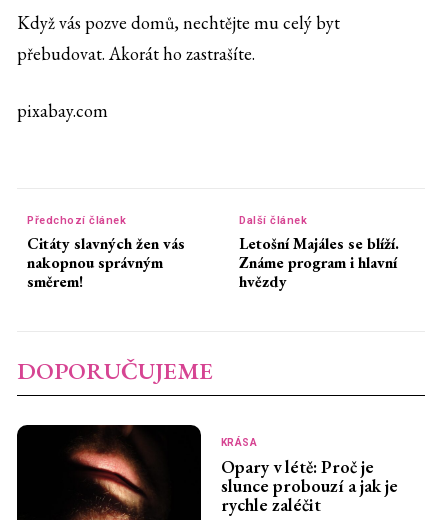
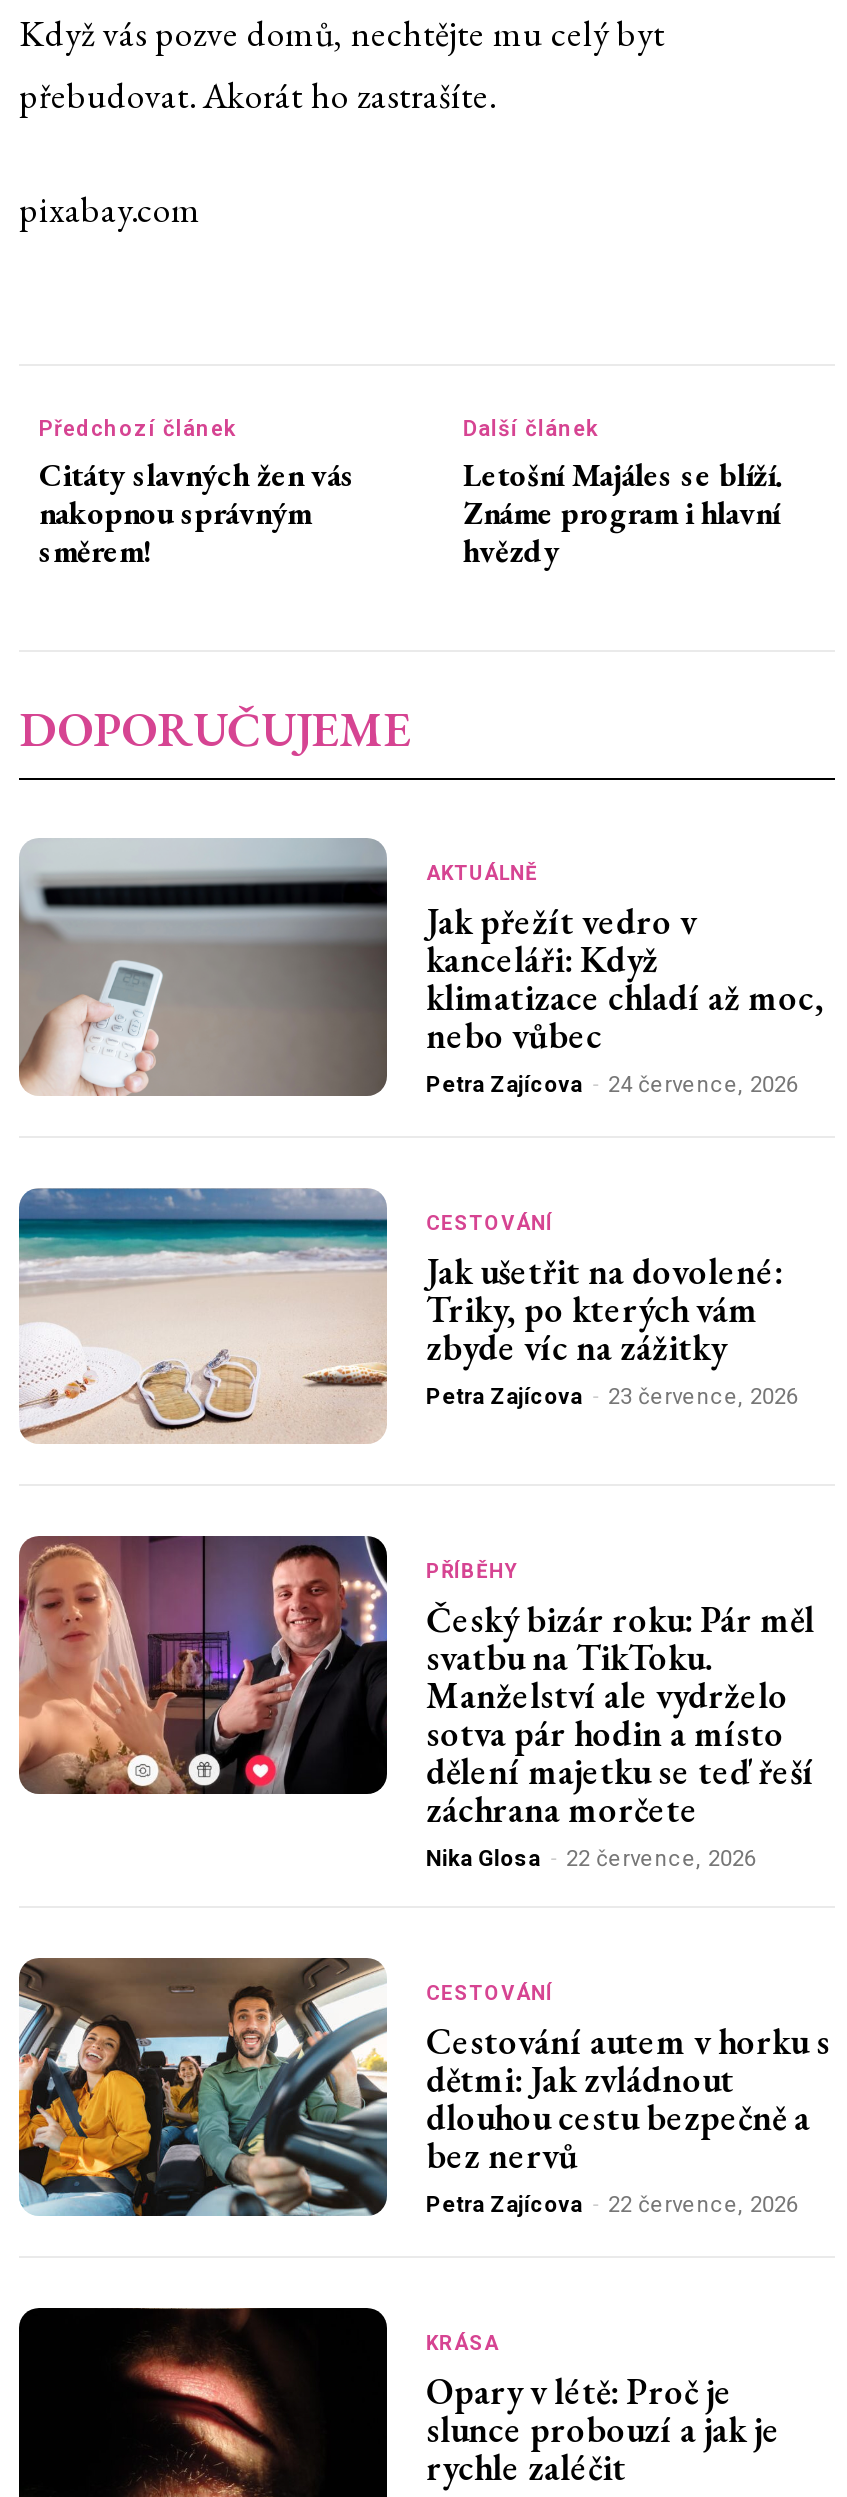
+ [image]
+ AKTUÁLNĚ
+ Jak přežít vedro v
+ kanceláři: Když
+ klimatizace chladí až moc,
+ nebo vůbec
+ Petra Zajícova - 24 července, 2026

+ [image]
+ CESTOVÁNÍ
+ Jak ušetřit na dovolené:
+ Triky, po kterých vám
+ zbyde víc na zážitky
+ Petra Zajícova - 23 července, 2026

+ [image]
+ PŘÍBĚHY
+ Český bizár roku: Pár měl
+ svatbu na TikToku.
+ Manželství ale vydrželo
+ sotva pár hodin a místo
+ dělení majetku se teď řeší
+ záchrana morčete
+ Nika Glosa - 22 července, 2026

+ [image]
+ CESTOVÁNÍ
+ Cestování autem v horku s
+ dětmi: Jak zvládnout
+ dlouhou cestu bezpečně a
+ bez nervů
+ Petra Zajícova - 22 července, 2026
